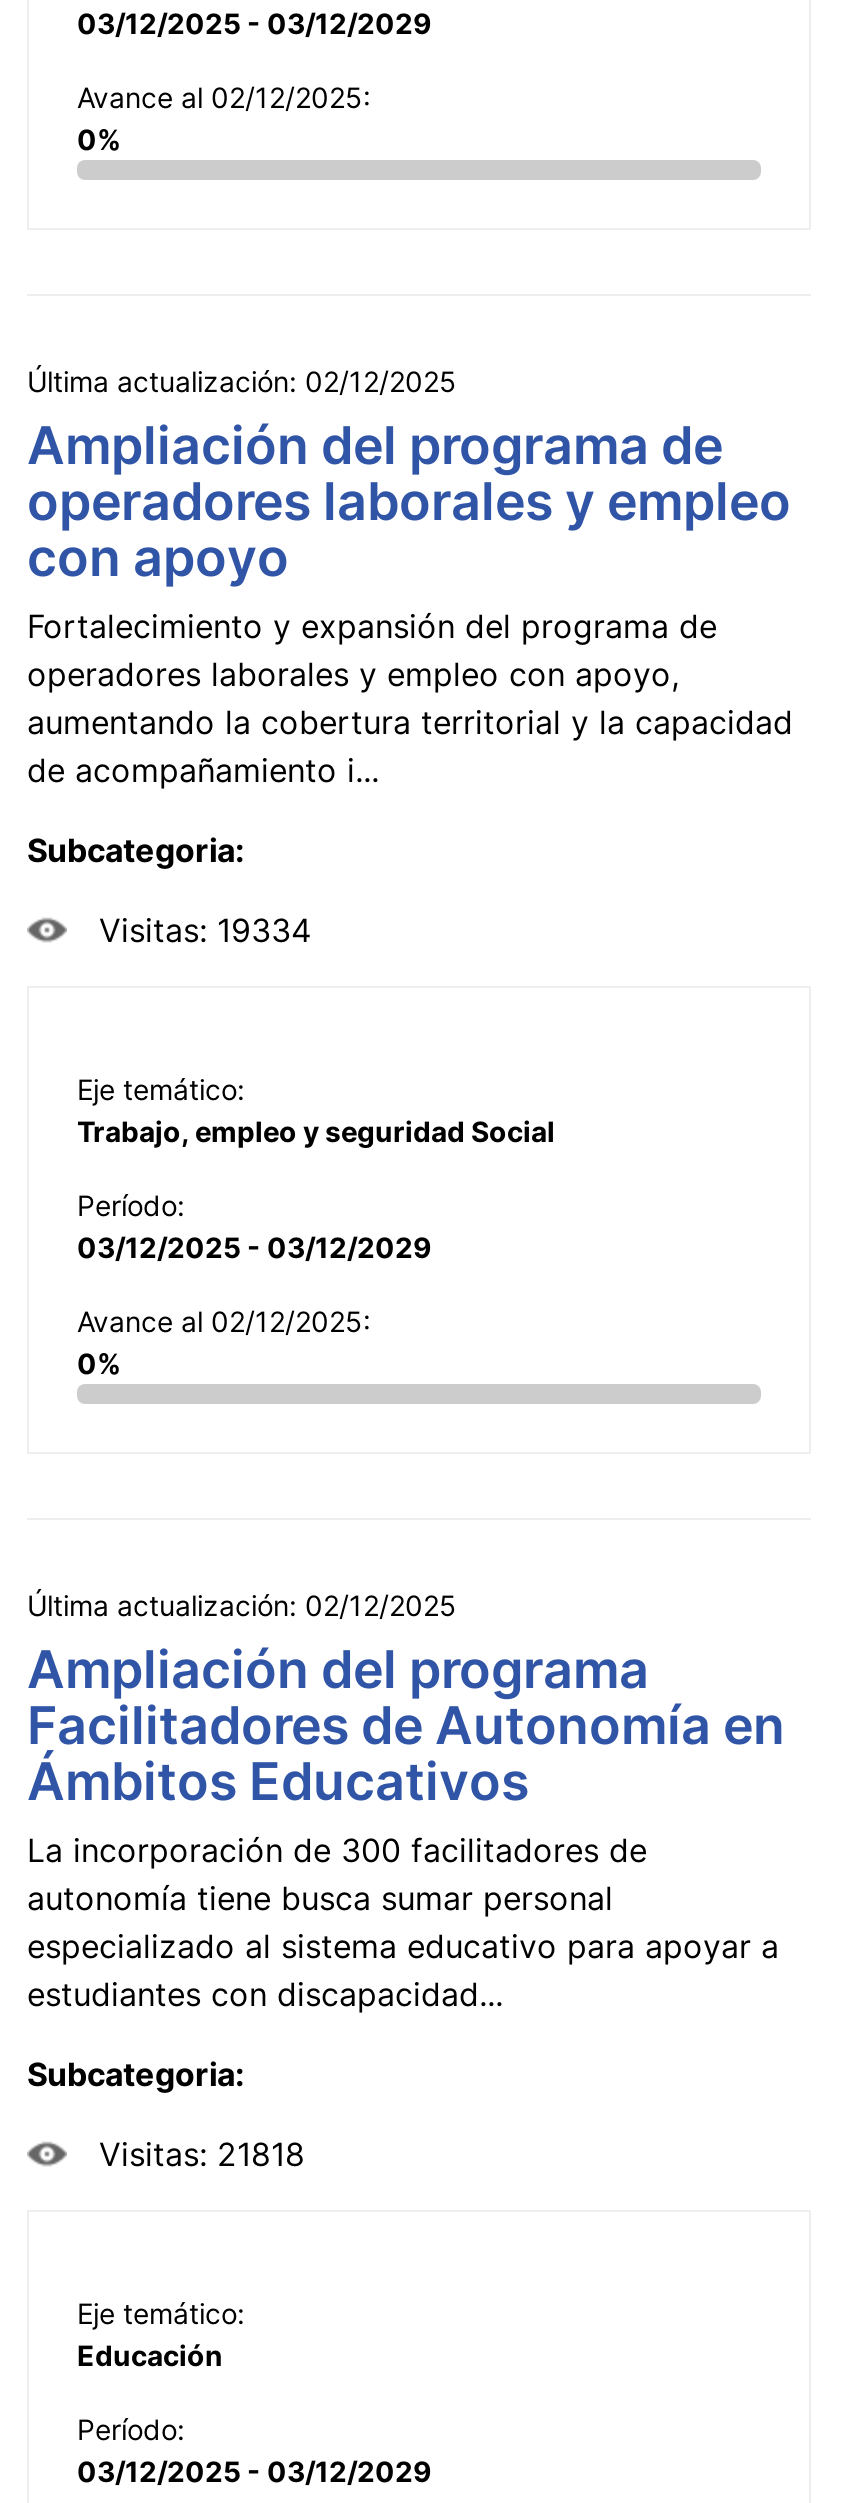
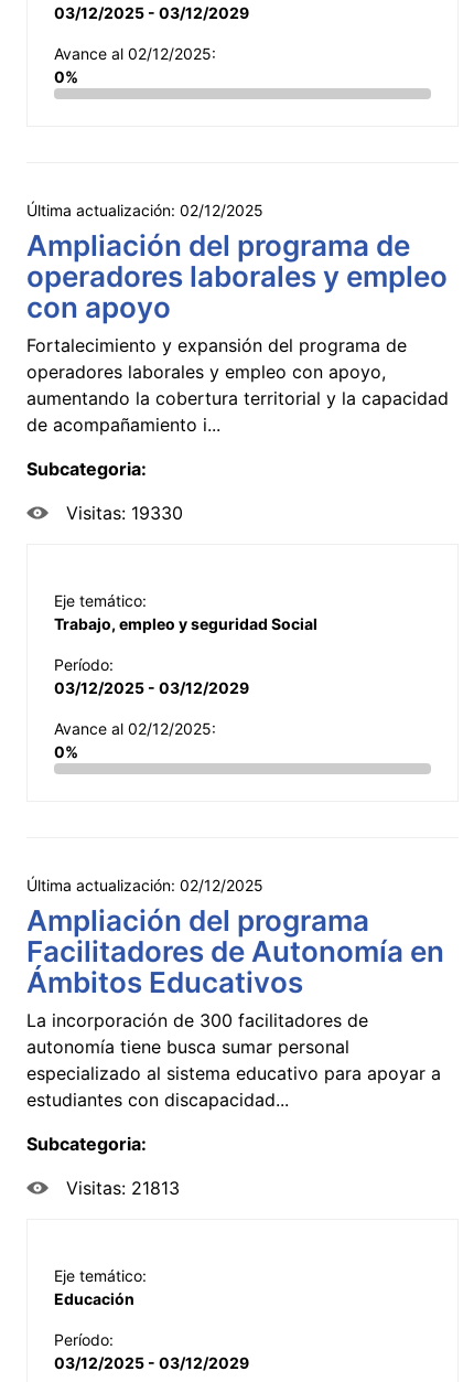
- Visitas: 19334
+ Visitas: 19330

- Visitas: 21818
+ Visitas: 21813
